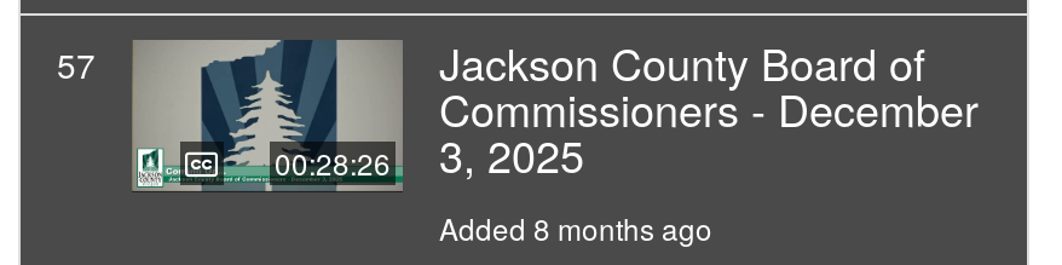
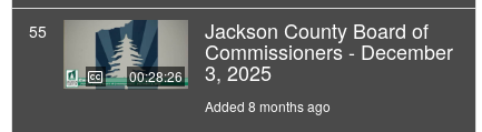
- 57
+ 55
